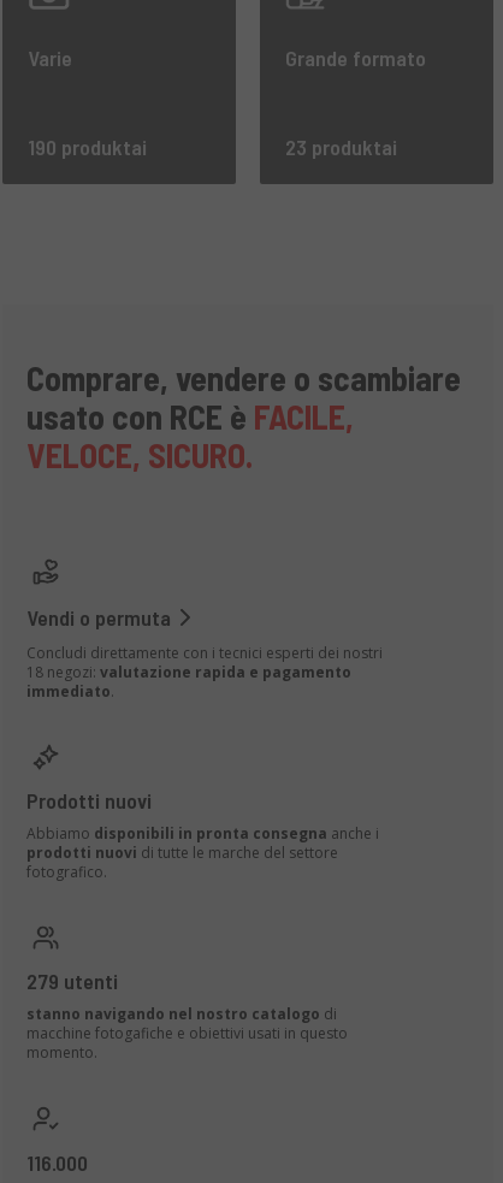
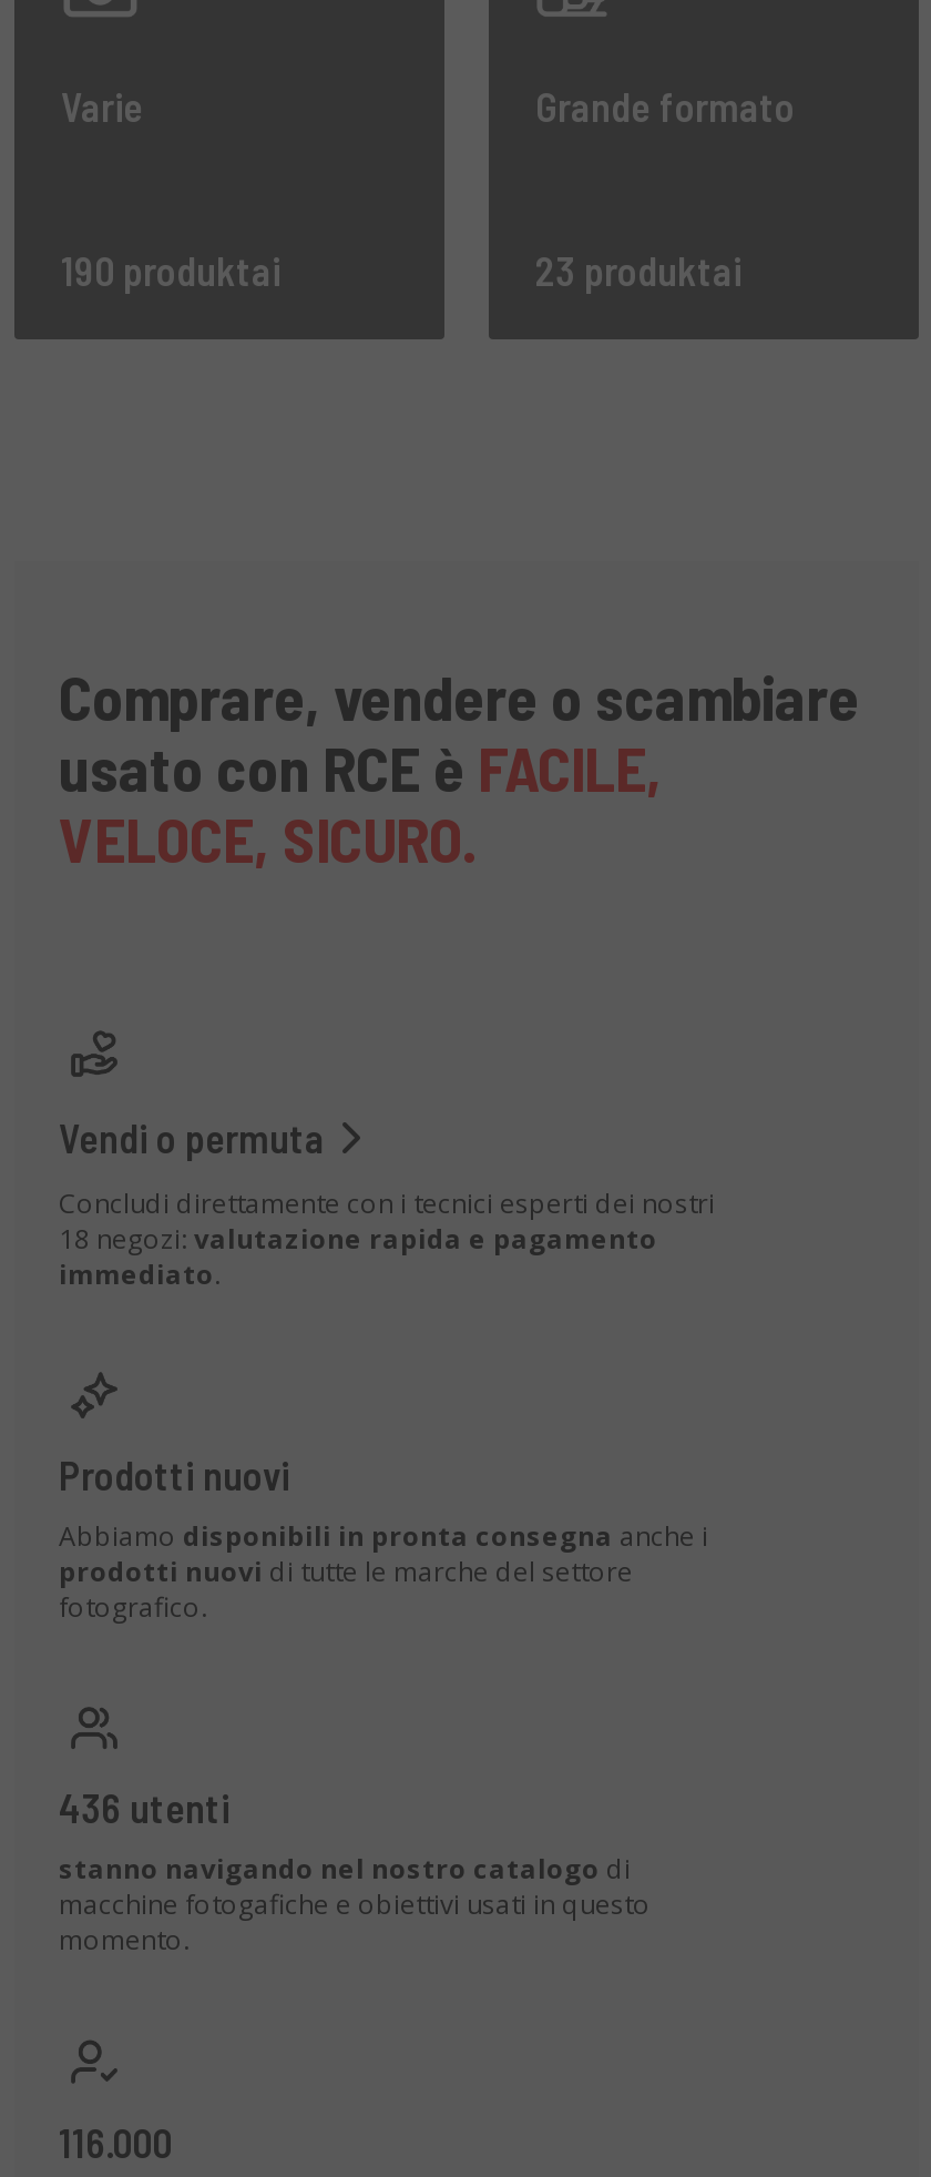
- 279 utenti
+ 436 utenti
